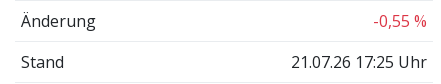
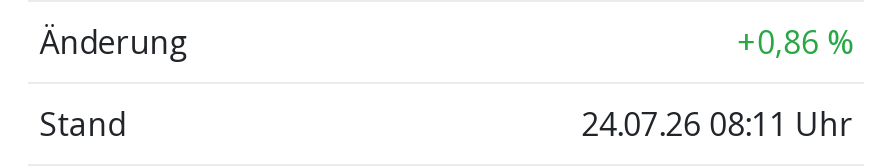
- -0,55 %
+ +0,86 %

- 21.07.26 17:25 Uhr
+ 24.07.26 08:11 Uhr
